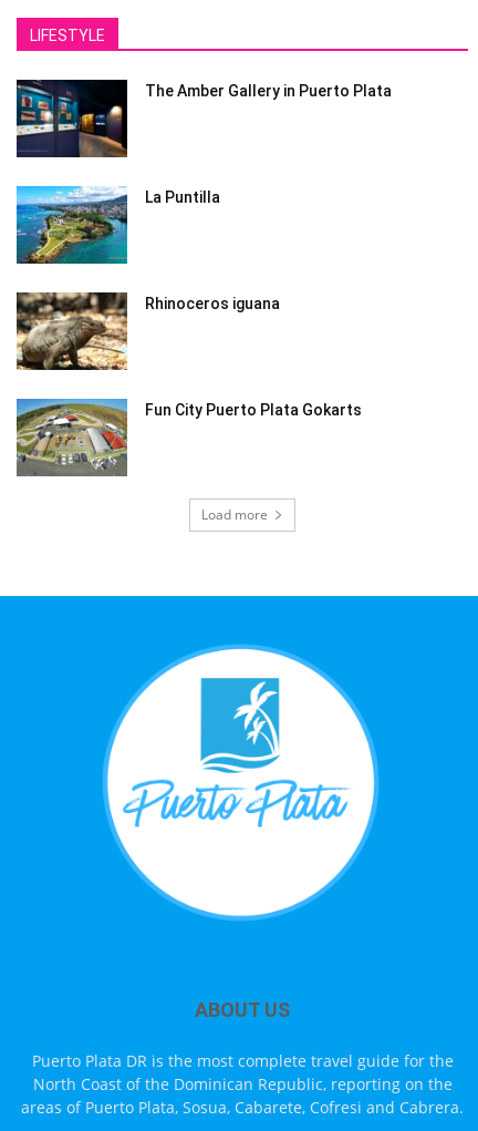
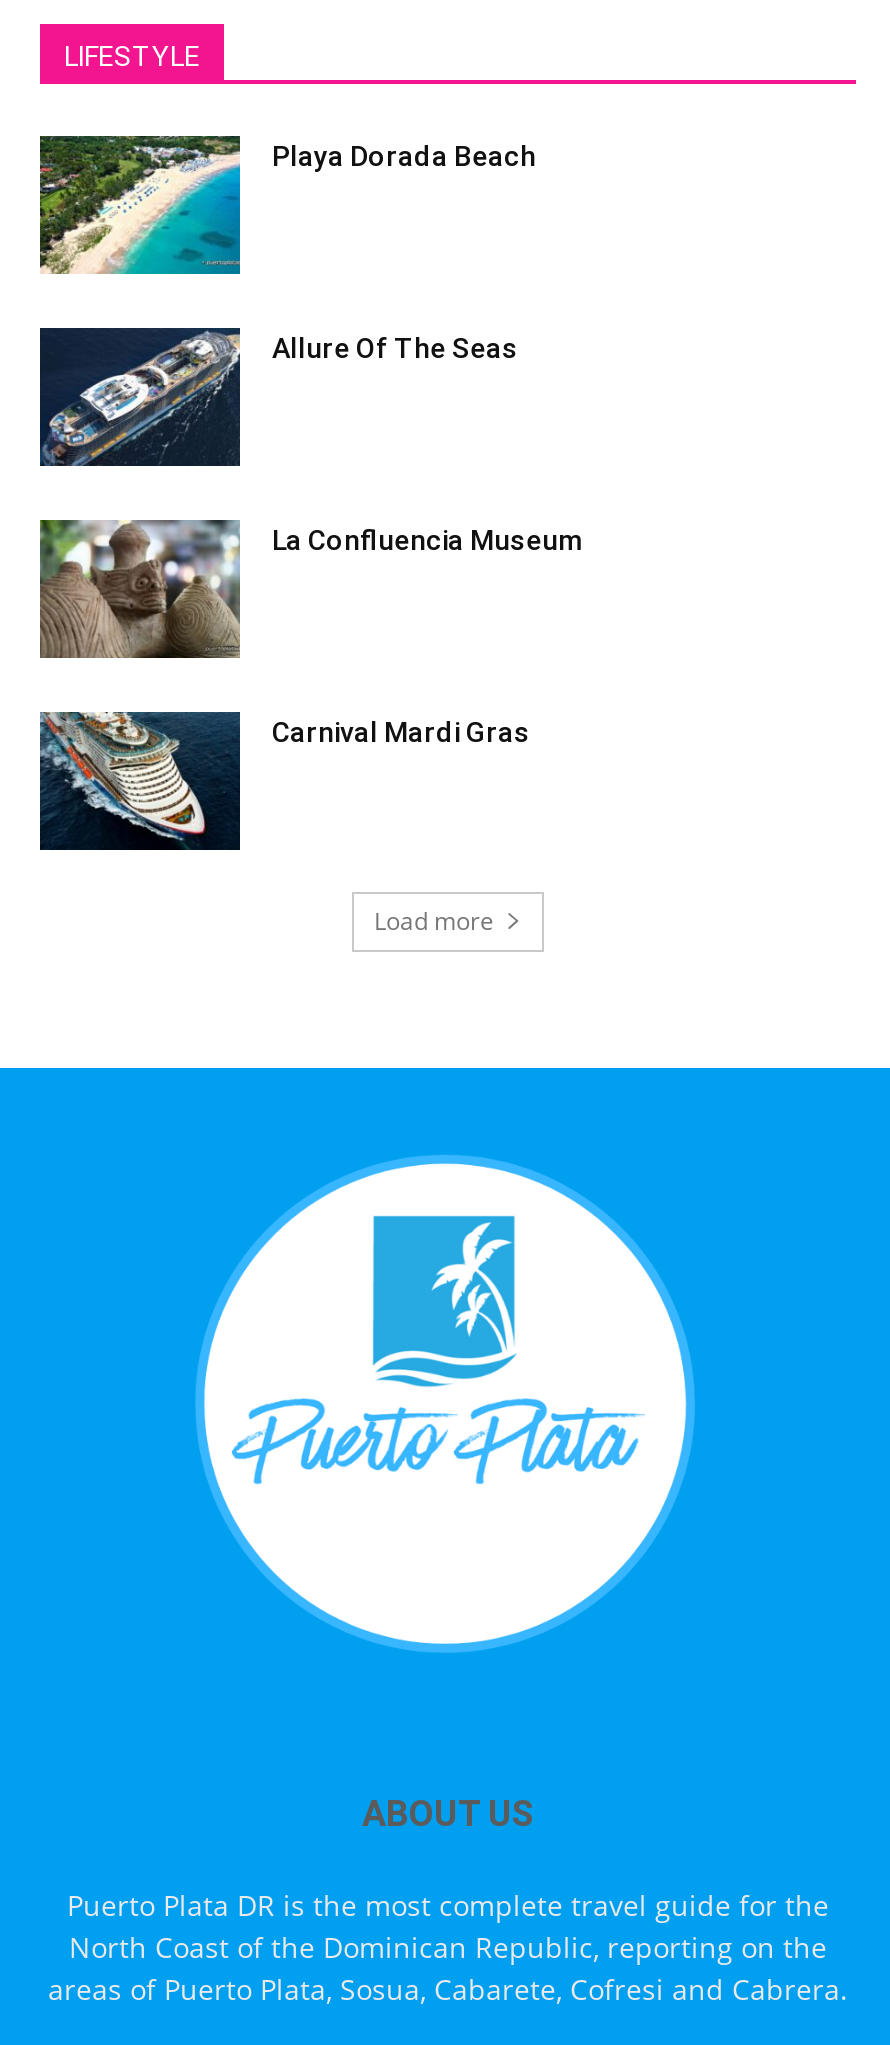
- [image]
- The Amber Gallery in Puerto Plata
+ [image]
+ Playa Dorada Beach

- [image]
- La Puntilla
+ [image]
+ Allure Of The Seas

- [image]
- Rhinoceros iguana
+ [image]
+ La Confluencia Museum

- [image]
- Fun City Puerto Plata Gokarts
+ [image]
+ Carnival Mardi Gras
